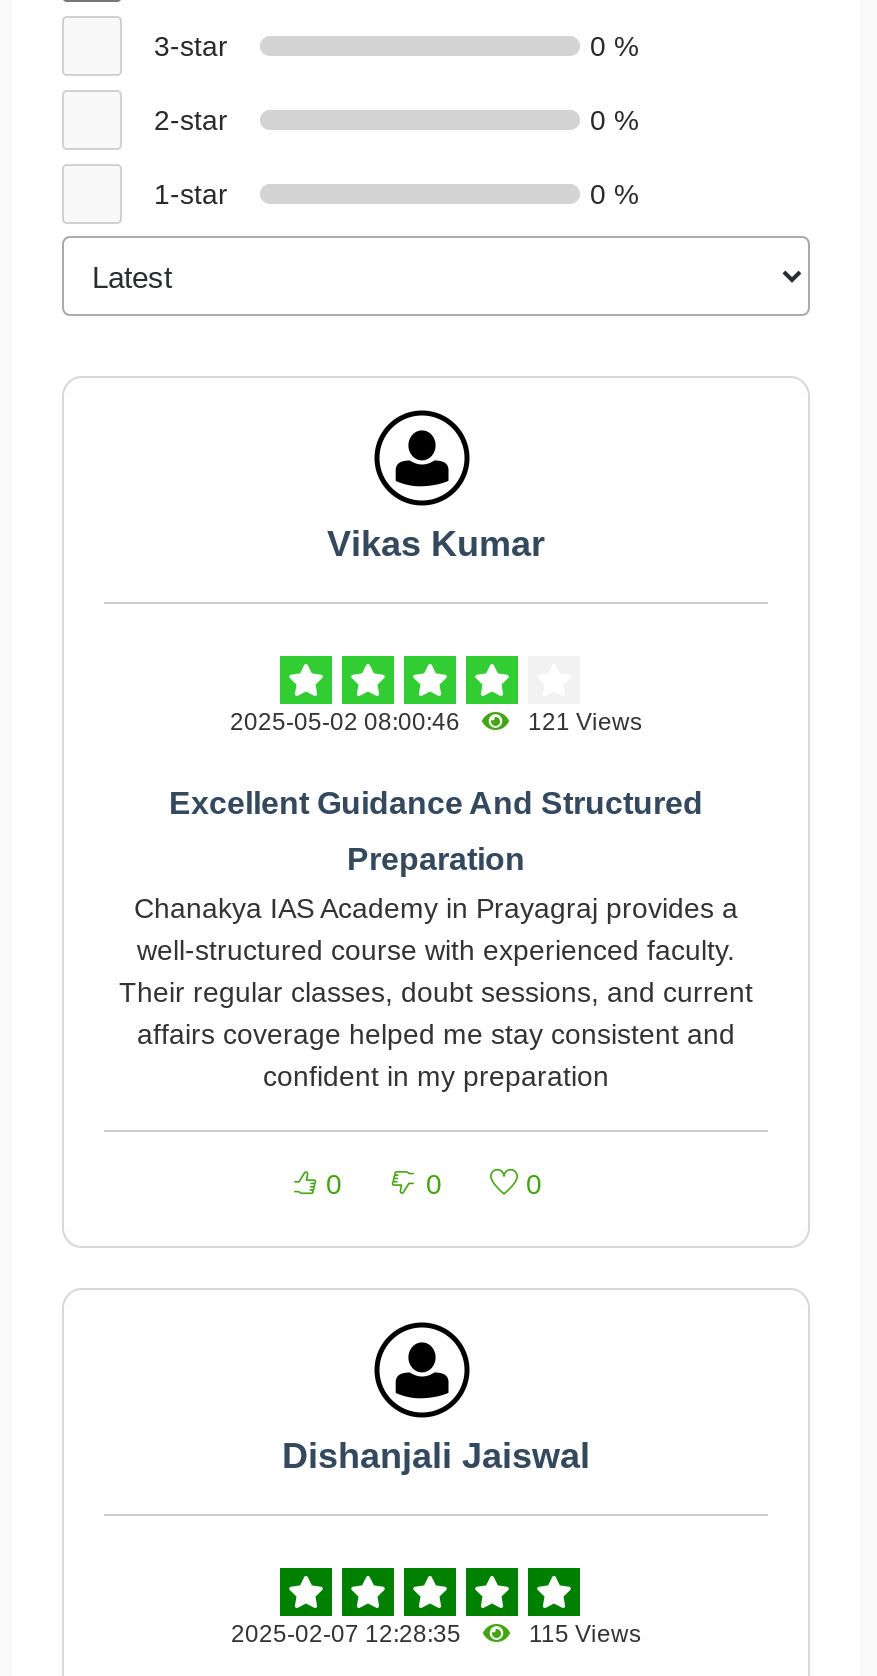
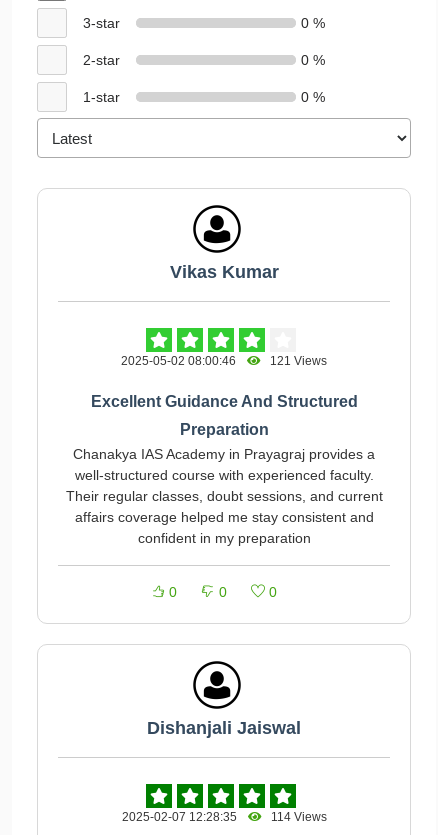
- 2025-02-07 12:28:35 115 Views
+ 2025-02-07 12:28:35 114 Views
